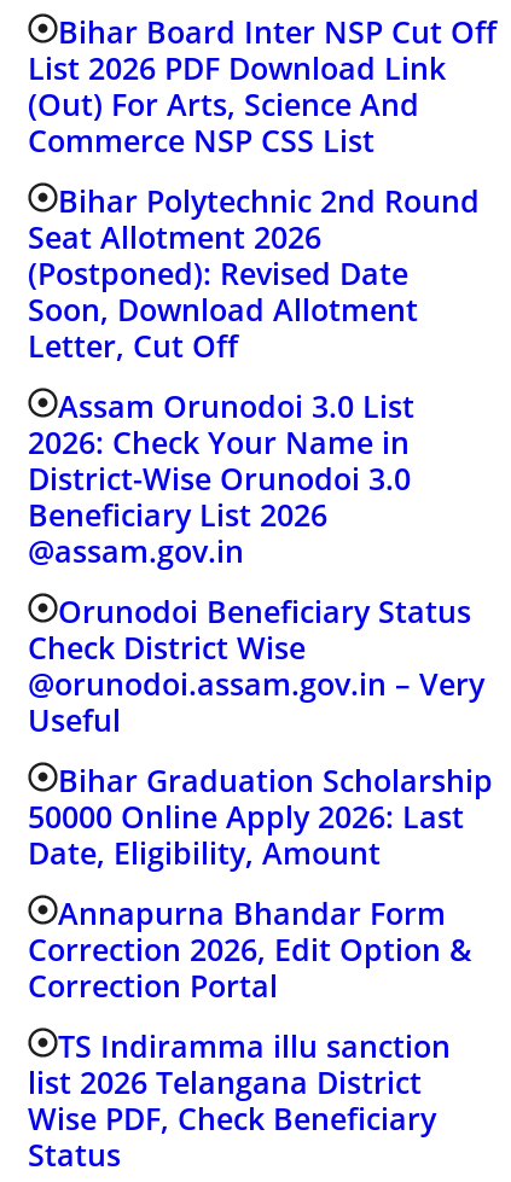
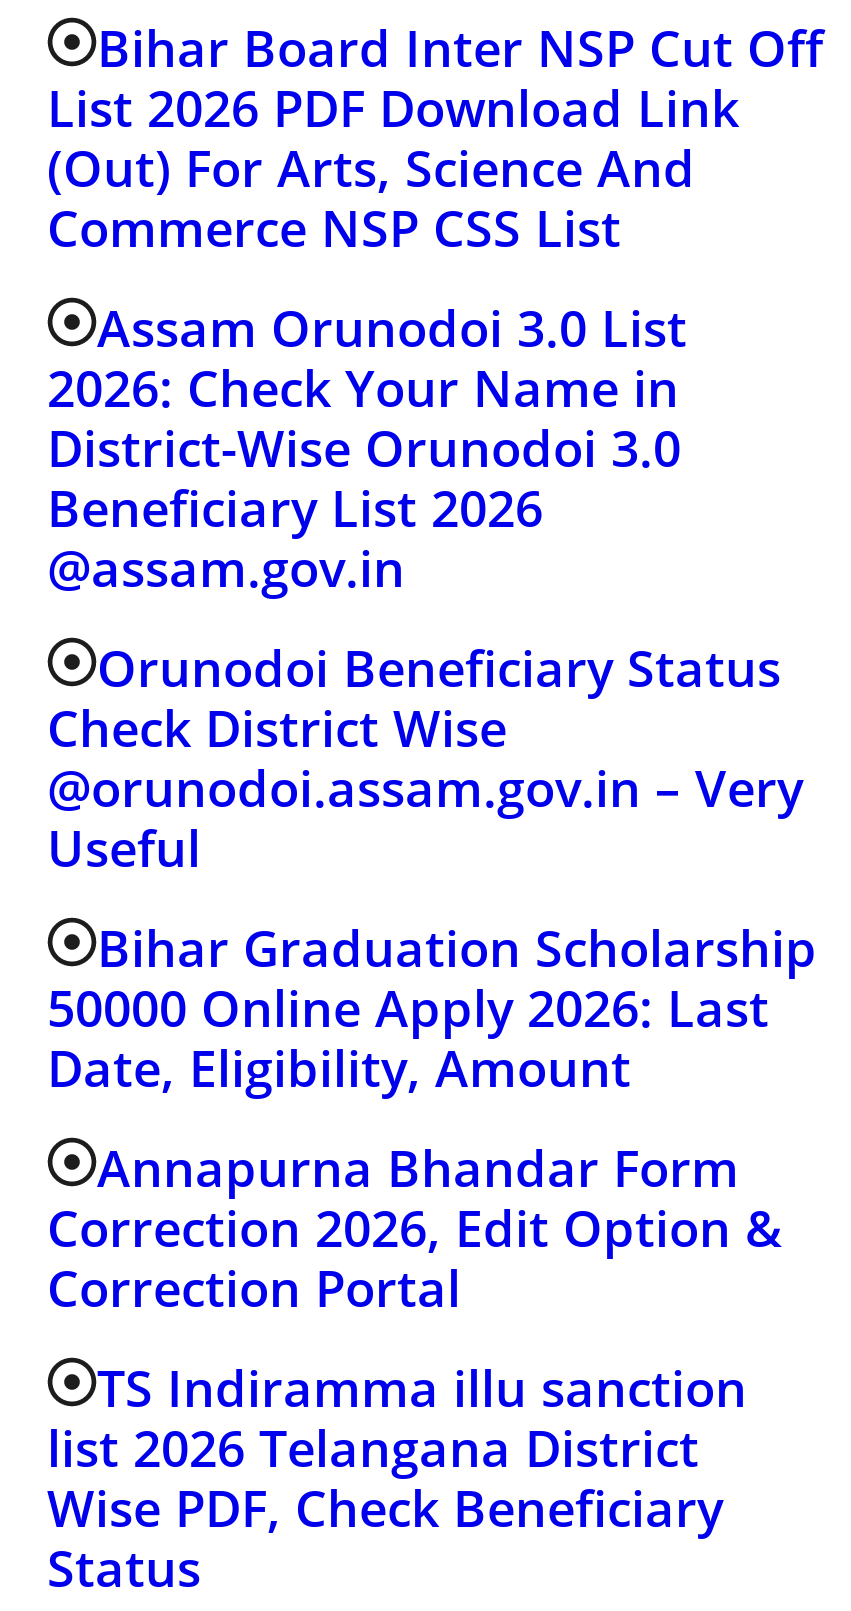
- Bihar Polytechnic 2nd Round
- Seat Allotment 2026
- (Postponed): Revised Date
- Soon, Download Allotment
- Letter, Cut Off
